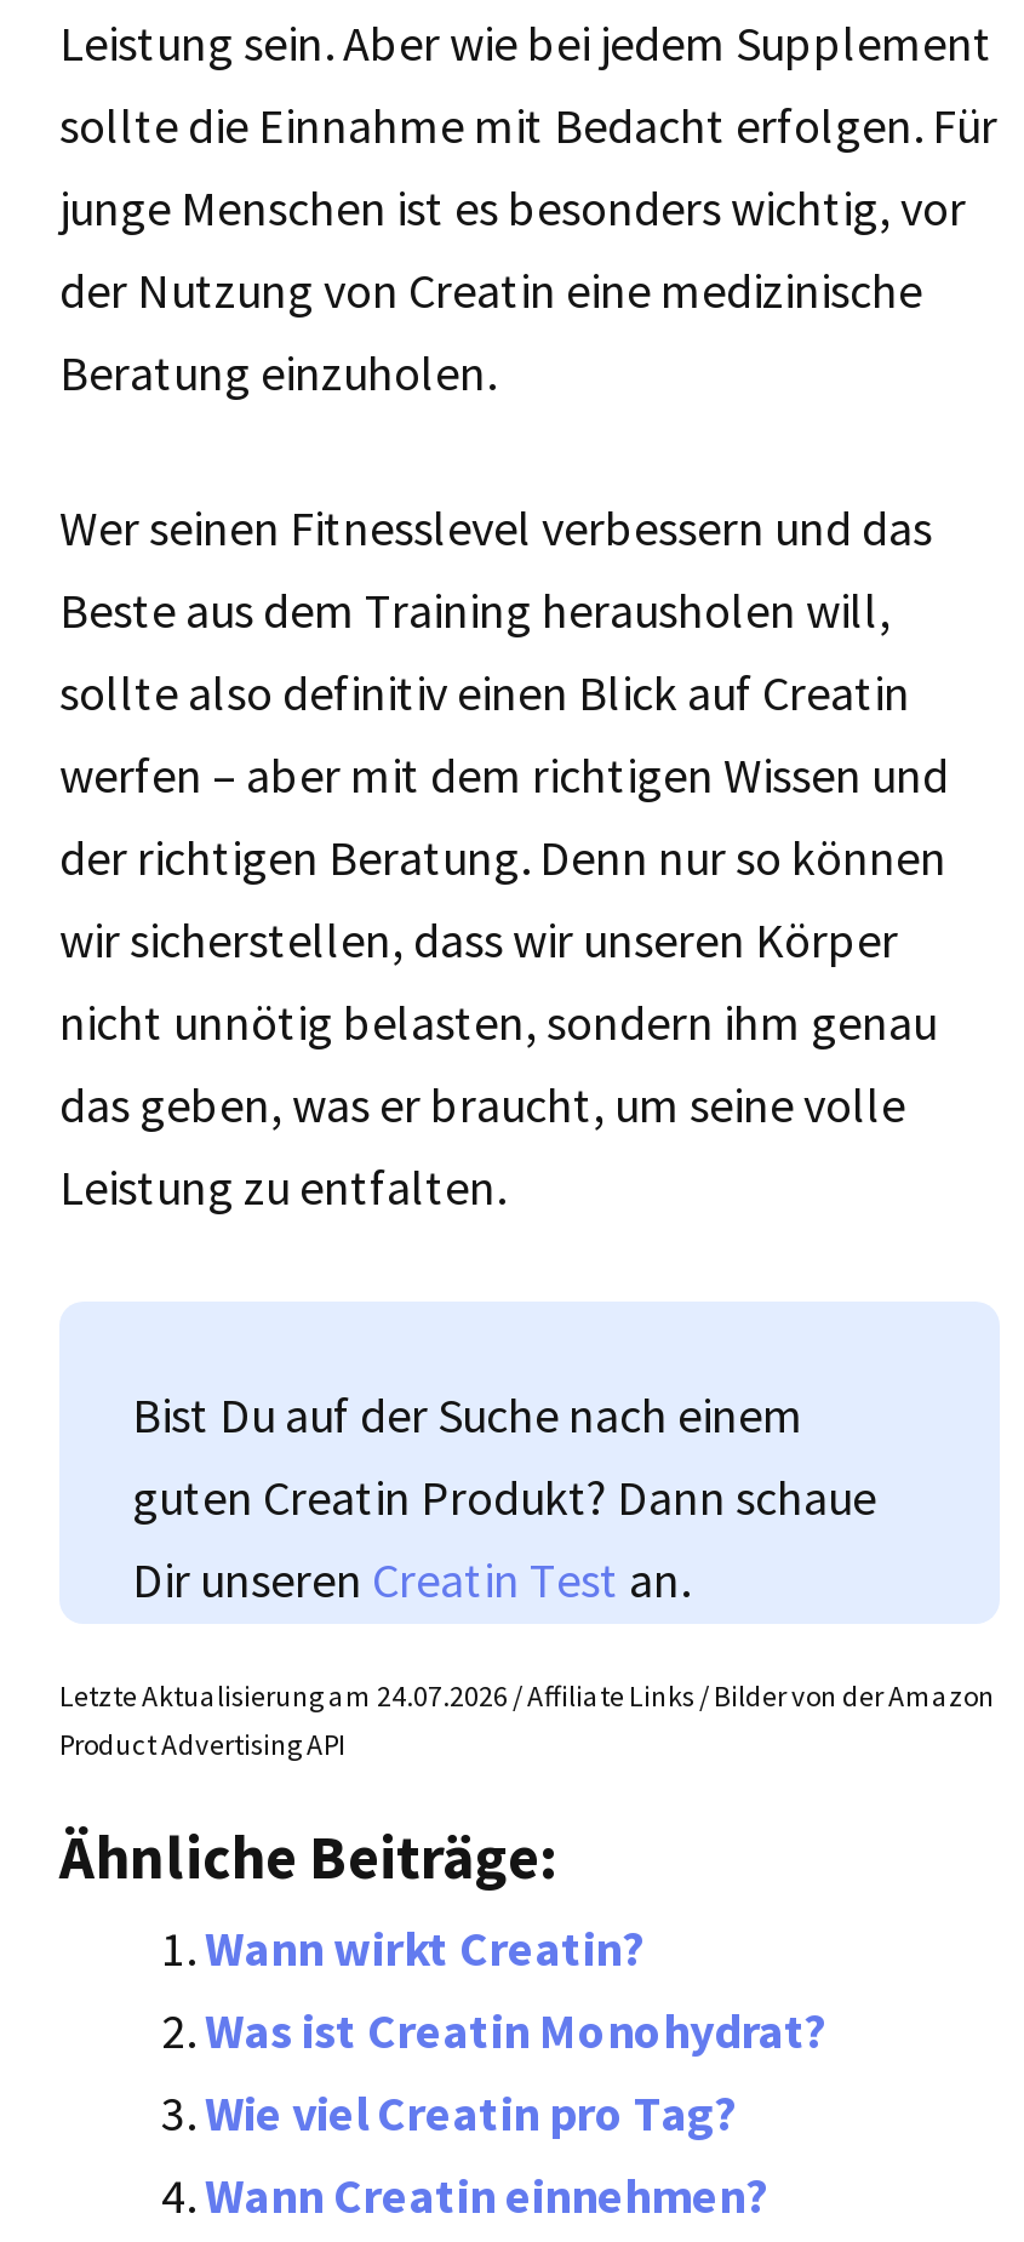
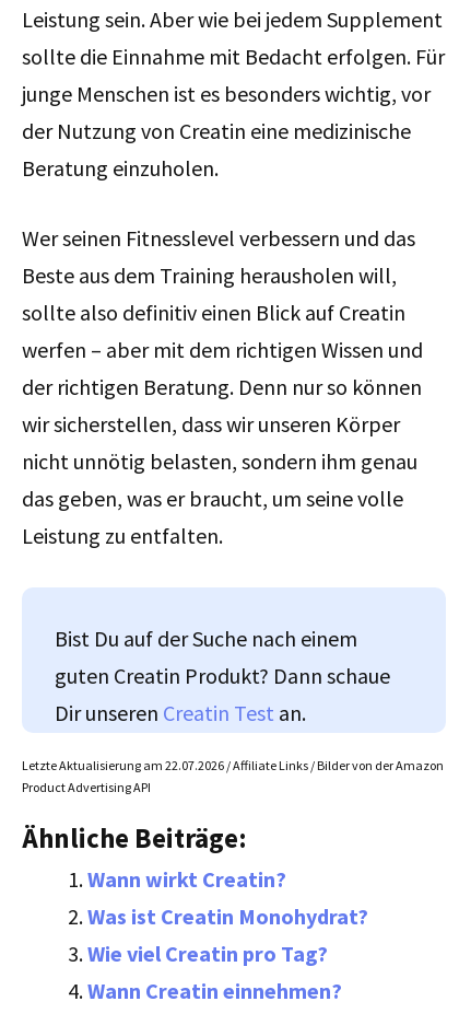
- Letzte Aktualisierung am 24.07.2026 / Affiliate Links / Bilder von der Amazon
+ Letzte Aktualisierung am 22.07.2026 / Affiliate Links / Bilder von der Amazon
